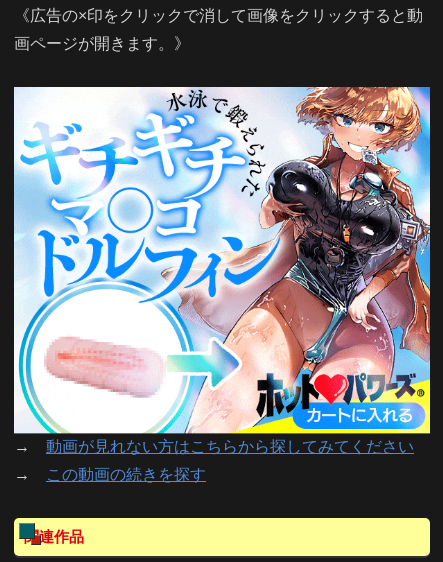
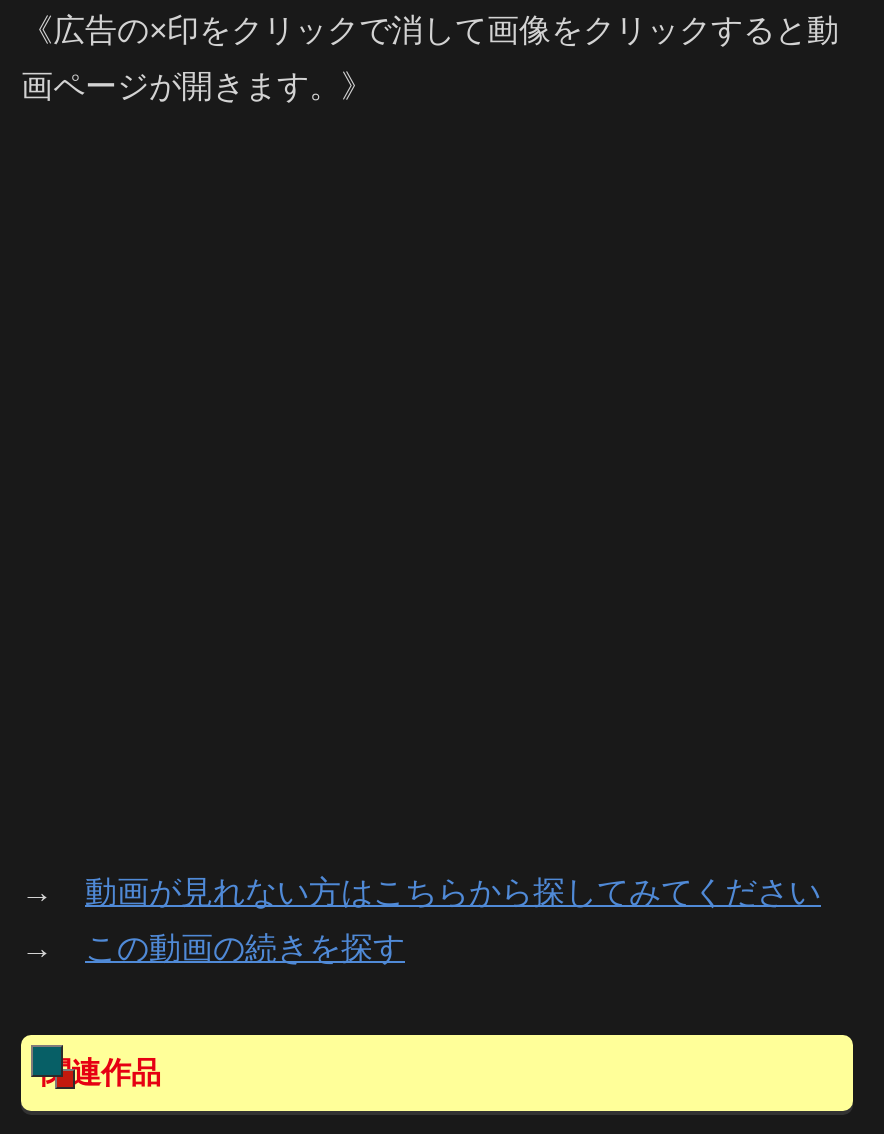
- [image]
